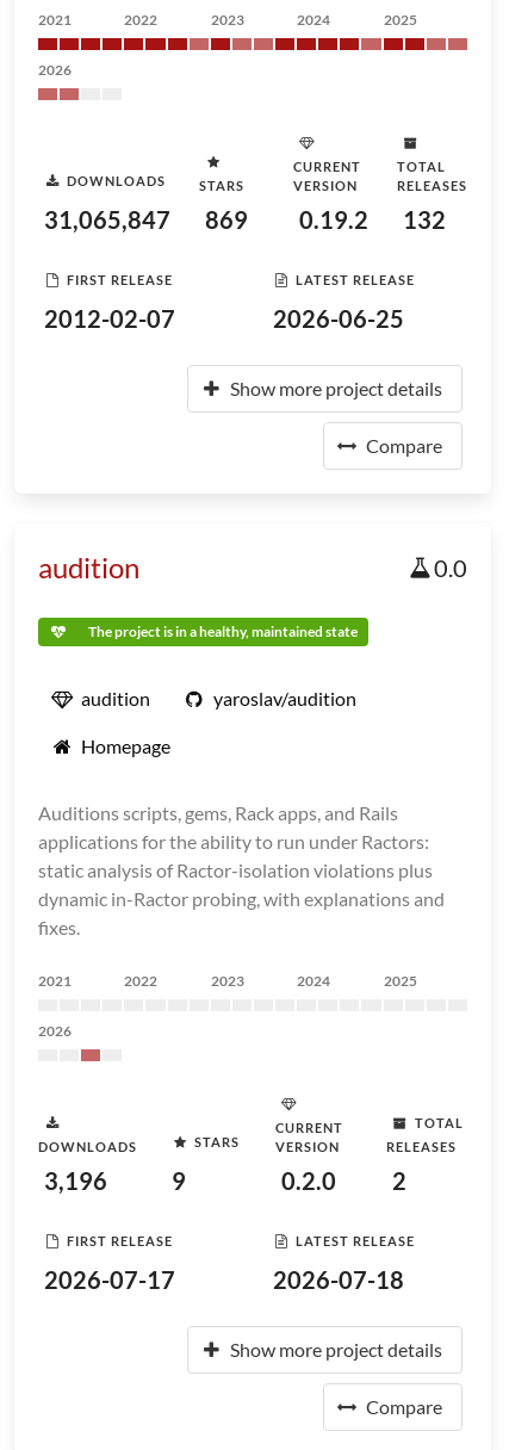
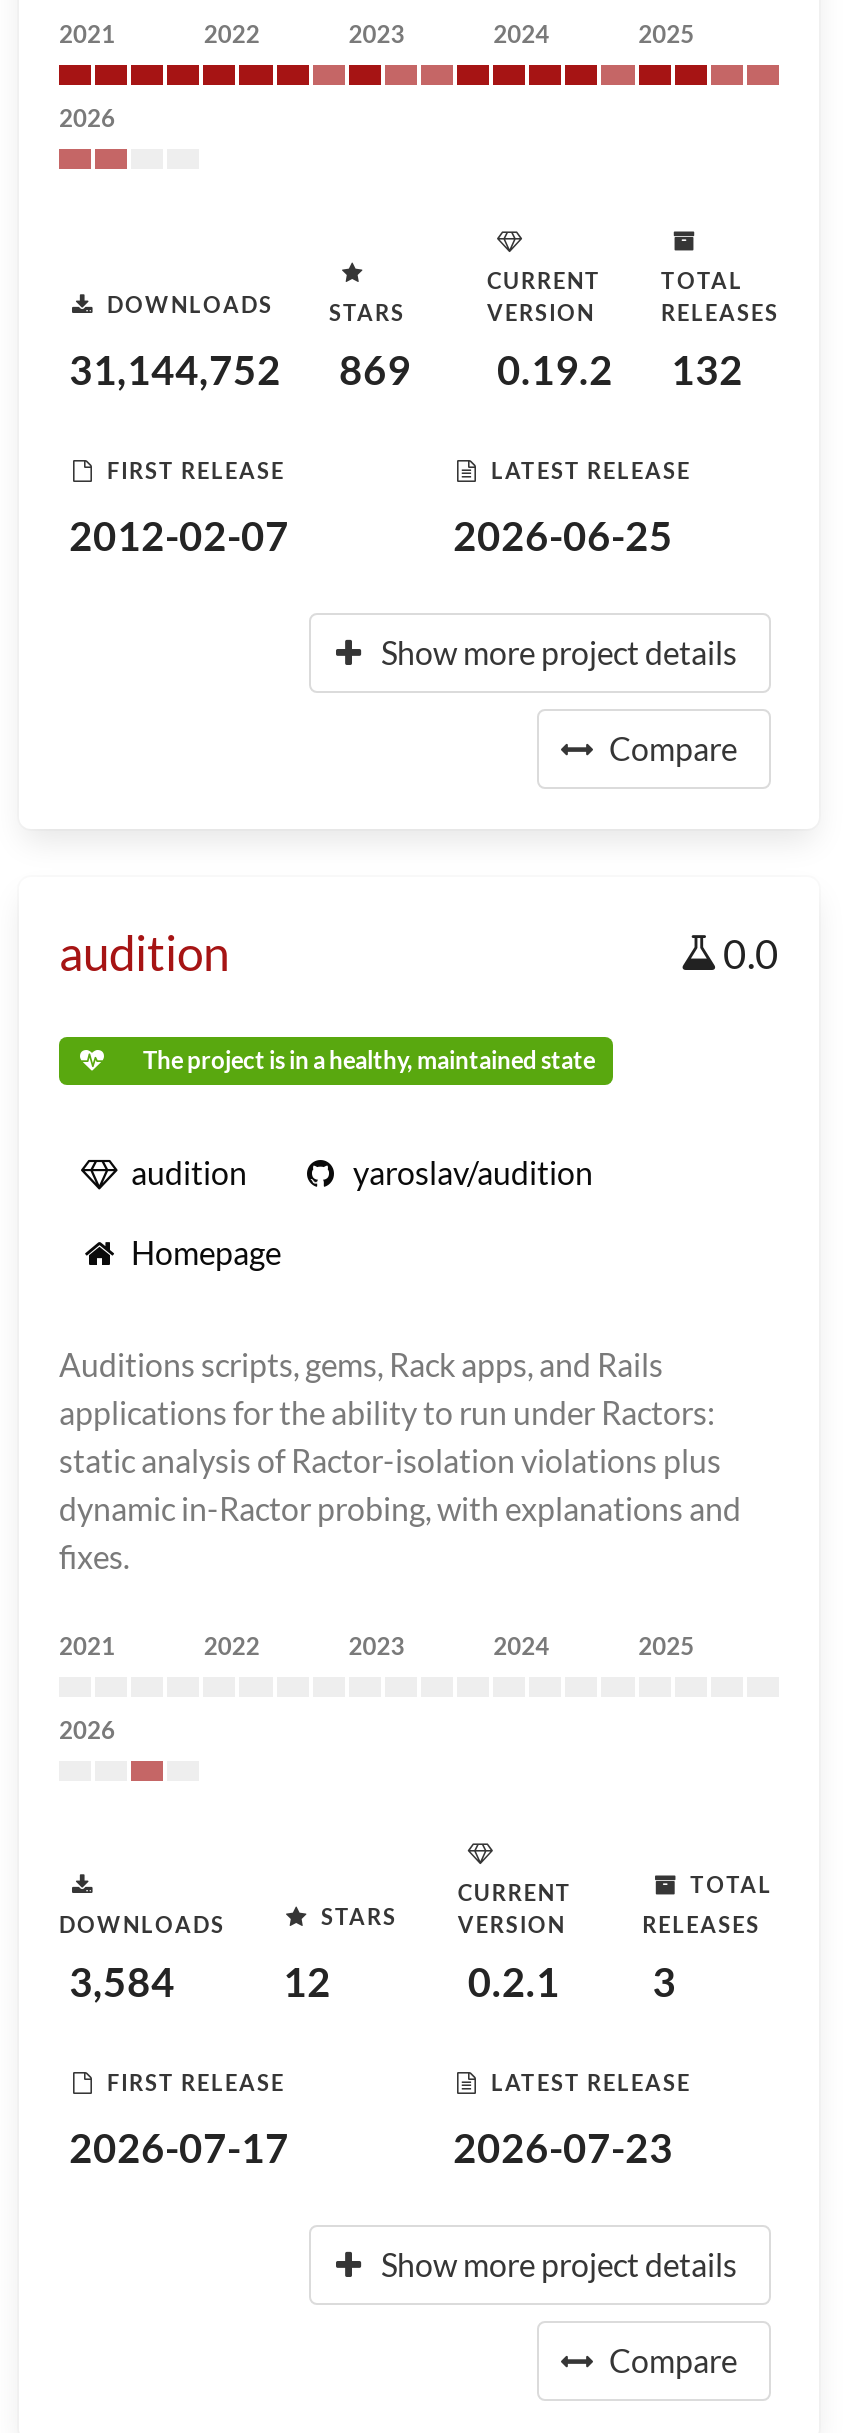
- 31,065,847 869 0.19.2 132
+ 31,144,752 869 0.19.2 132

- 3,196
+ 3,584

- 9
+ 12

- 0.2.0
+ 0.2.1

- 2
+ 3

- 2026-07-18
+ 2026-07-23
